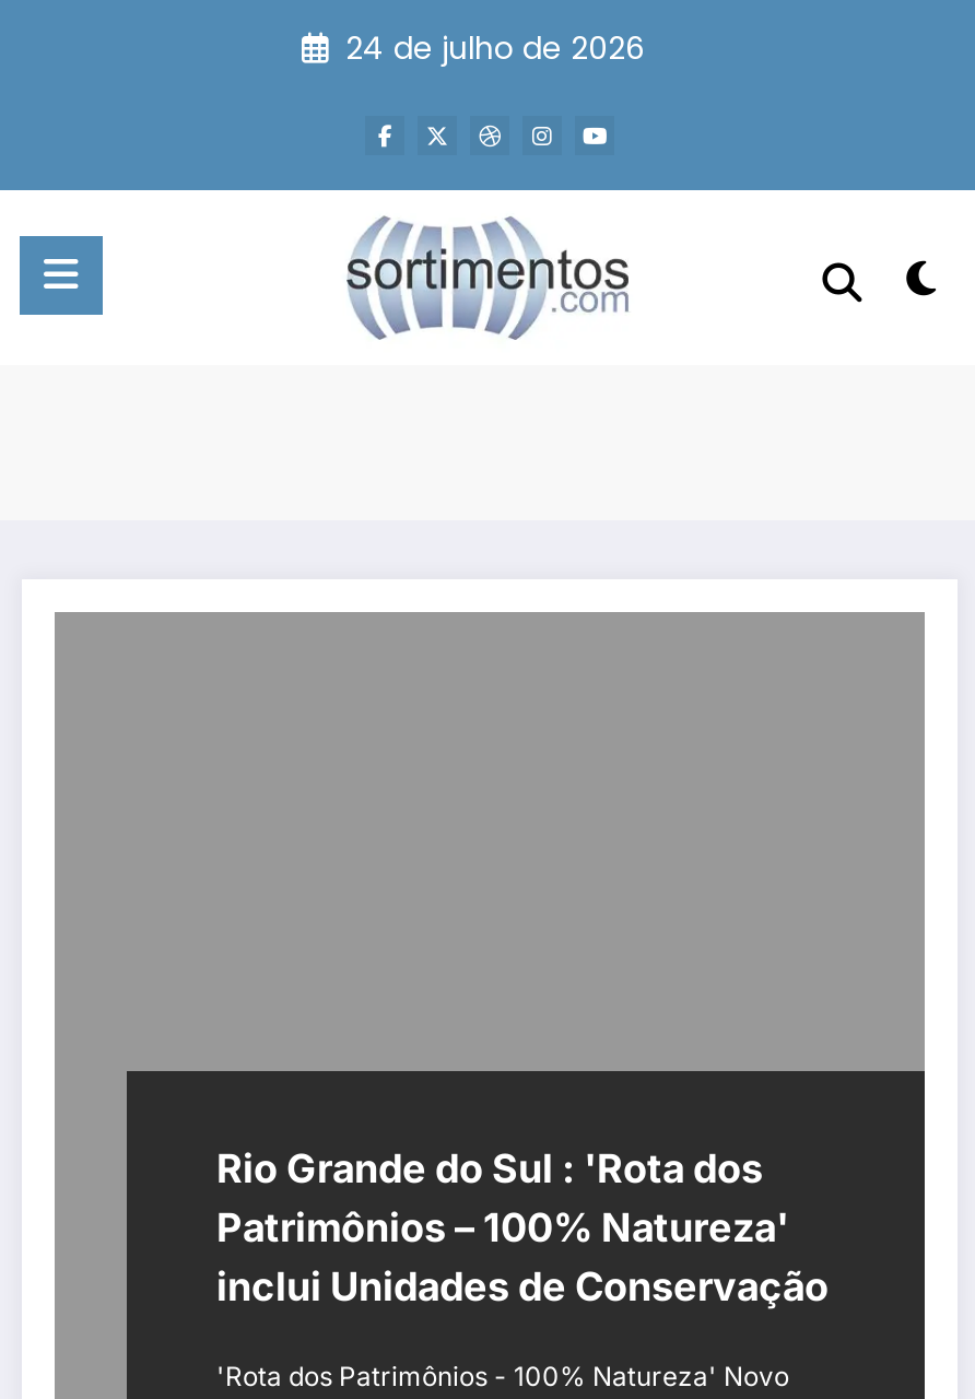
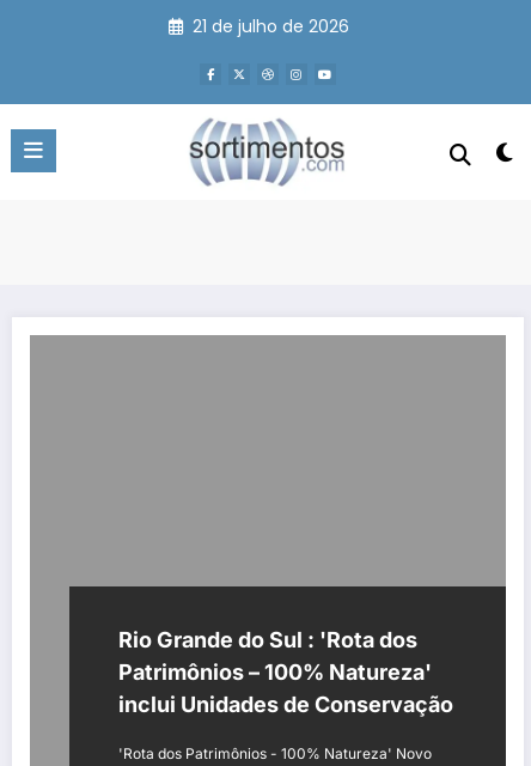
- 24 de julho de 2026
+ 21 de julho de 2026
